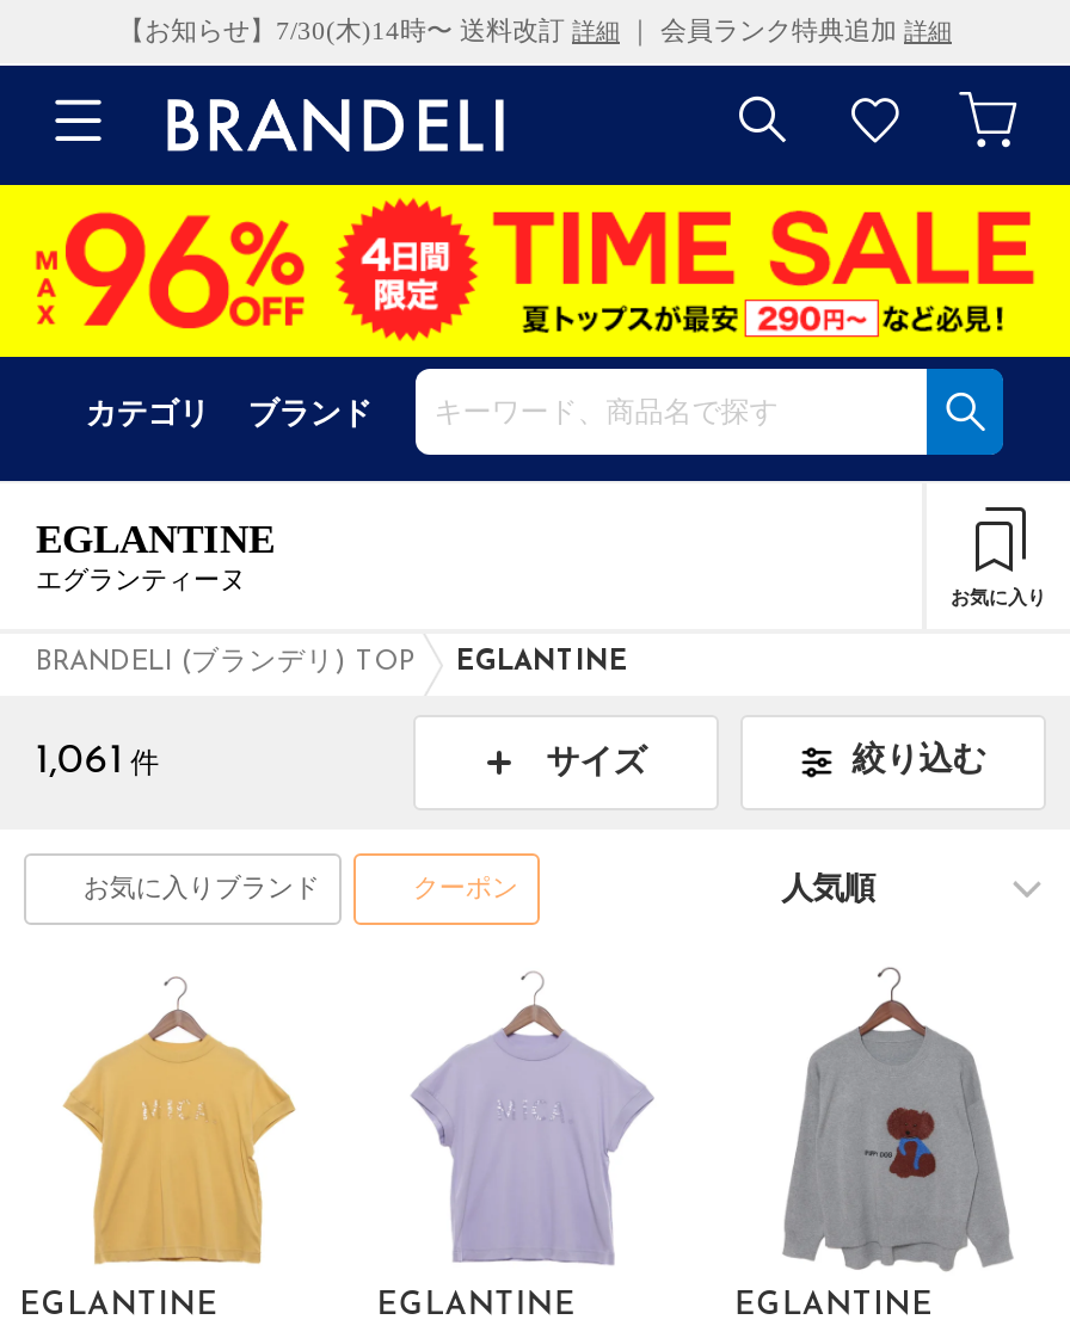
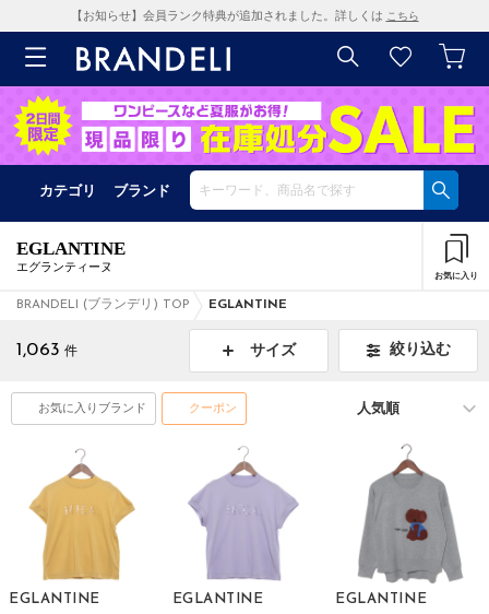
- 【お知らせ】7/30(木)14時〜 送料改訂詳細｜ 会員ランク特典追加詳細
+ 【お知らせ】会員ランク特典が追加されました。詳しくはこちら

- [image]
+ [image]

- 1,061 件
+ 1,063 件
